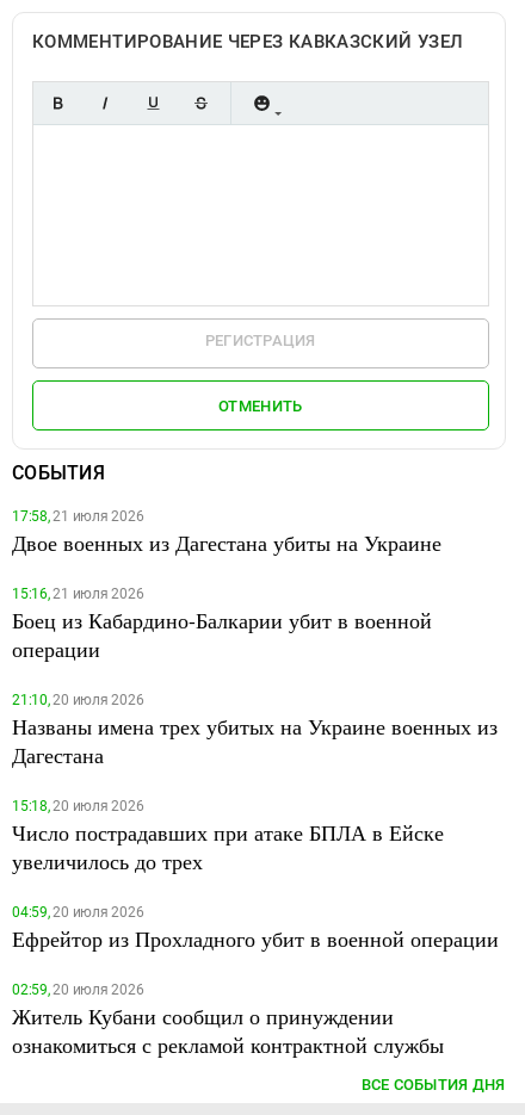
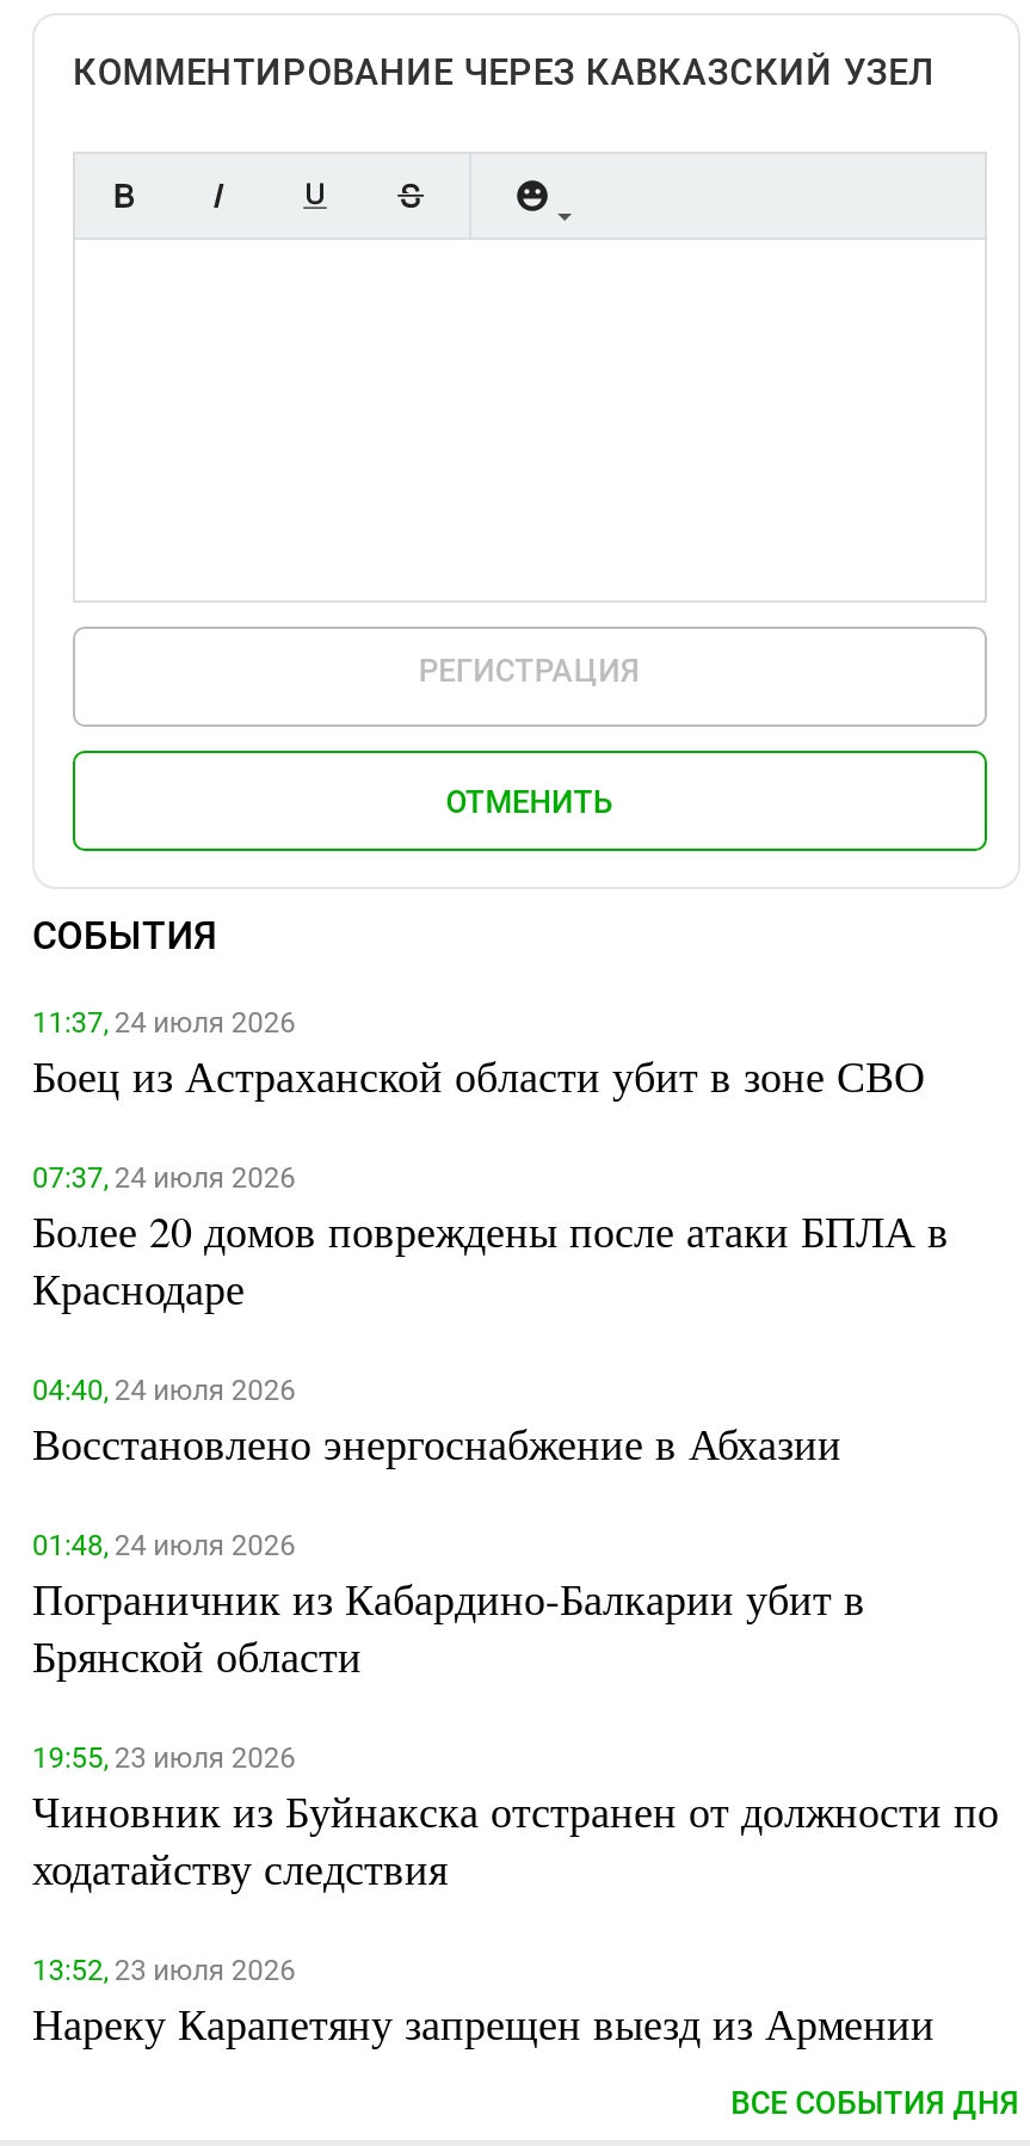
- 17:58, 21 июля 2026
- Двое военных из Дагестана убиты на Украине
+ 11:37, 24 июля 2026
+ Боец из Астраханской области убит в зоне СВО

- 15:16, 21 июля 2026
- Боец из Кабардино-Балкарии убит в военной
- операции
+ 07:37, 24 июля 2026
+ Более 20 домов повреждены после атаки БПЛА в
+ Краснодаре

- 21:10, 20 июля 2026
- Названы имена трех убитых на Украине военных из
- Дагестана
+ 04:40, 24 июля 2026
+ Восстановлено энергоснабжение в Абхазии

- 15:18, 20 июля 2026
- Число пострадавших при атаке БПЛА в Ейске
- увеличилось до трех
+ 01:48, 24 июля 2026
+ Пограничник из Кабардино-Балкарии убит в
+ Брянской области

- 04:59, 20 июля 2026
- Ефрейтор из Прохладного убит в военной операции
+ 19:55, 23 июля 2026
+ Чиновник из Буйнакска отстранен от должности по
+ ходатайству следствия

- 02:59, 20 июля 2026
- Житель Кубани сообщил о принуждении
- ознакомиться с рекламой контрактной службы
+ 13:52, 23 июля 2026
+ Нареку Карапетяну запрещен выезд из Армении
